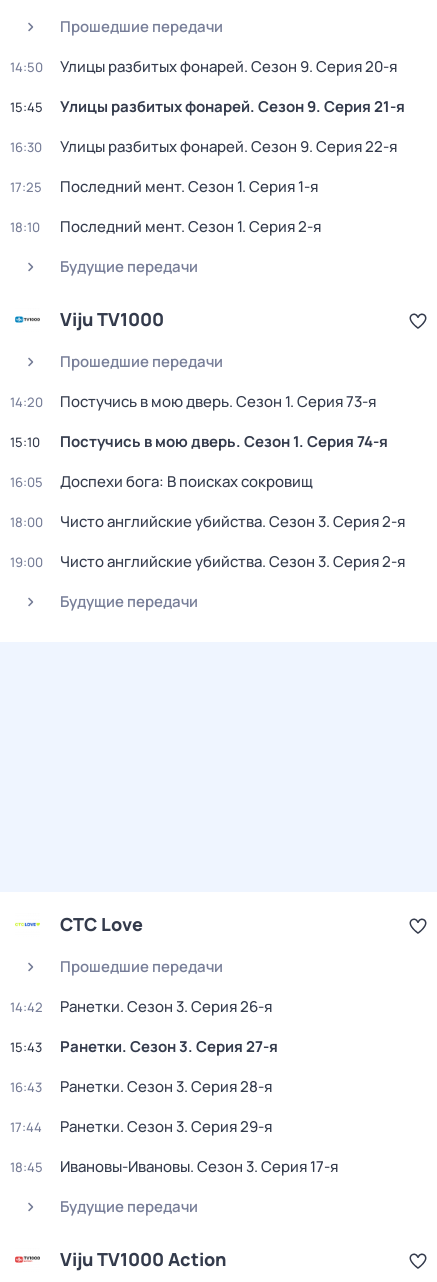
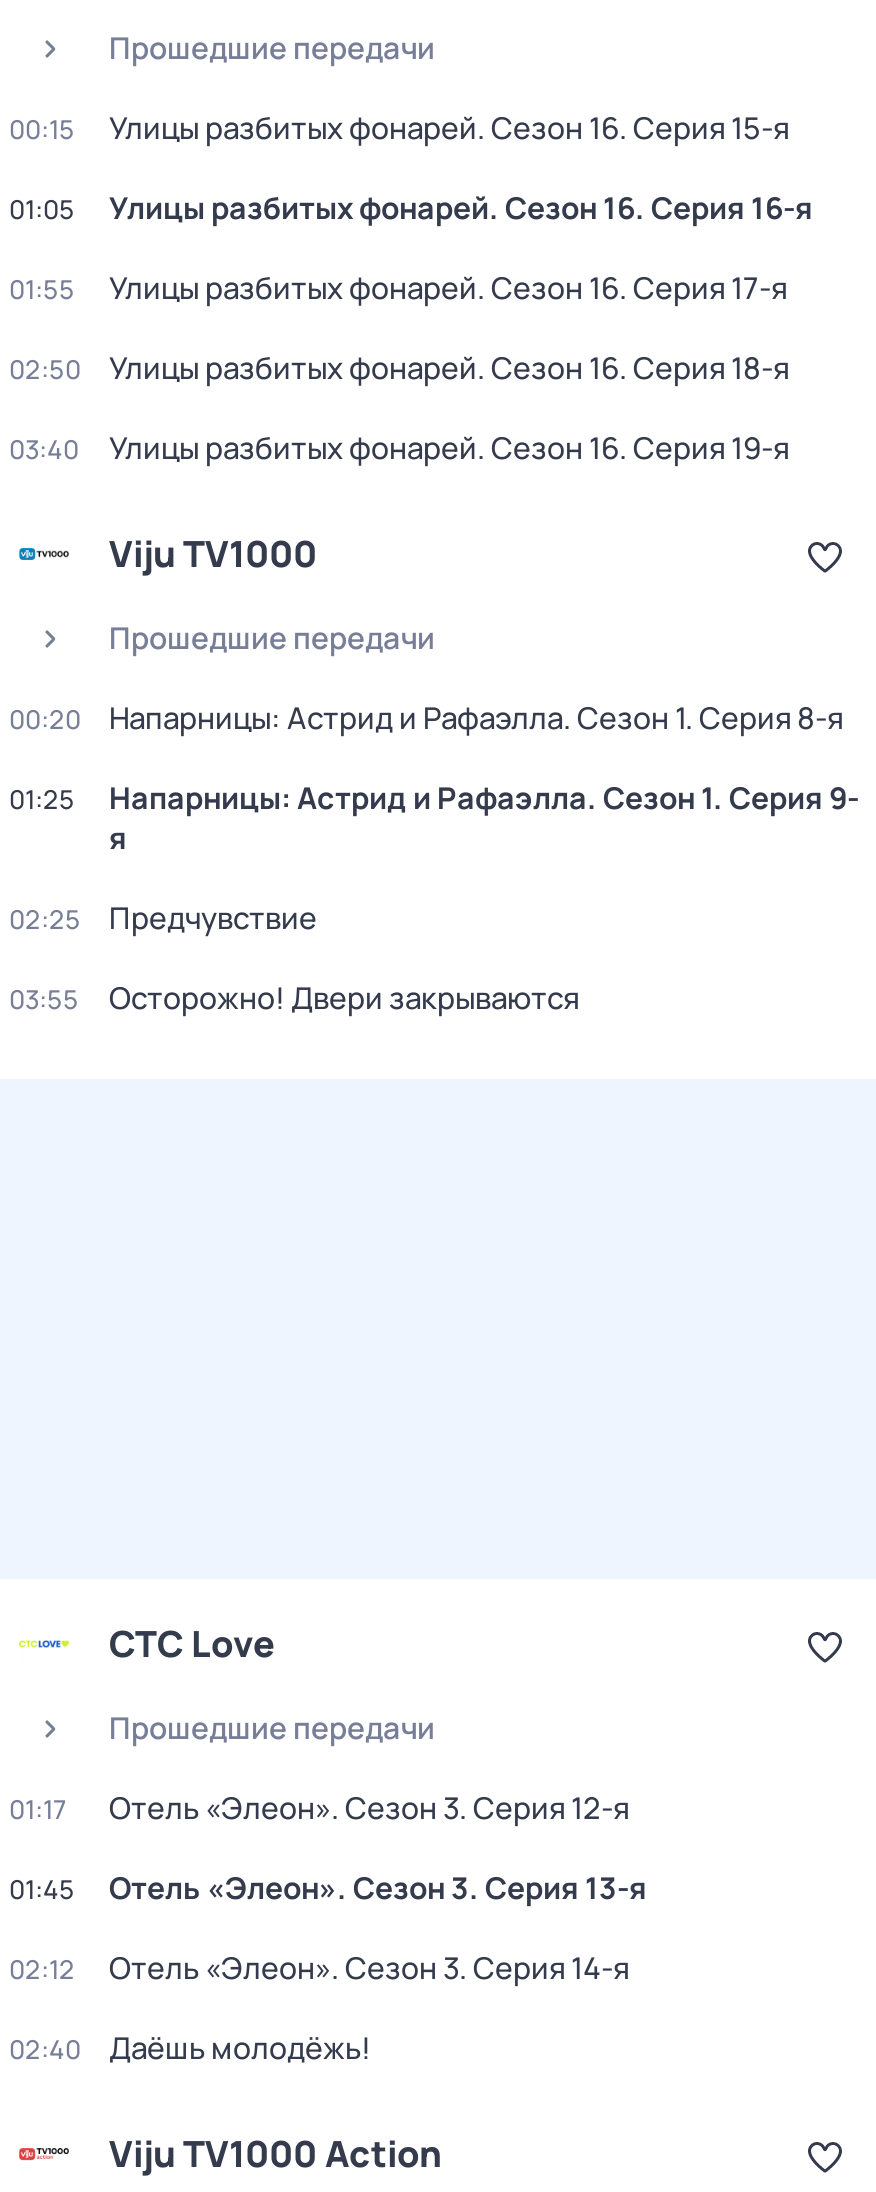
- 14:50
- Улицы разбитых фонарей. Сезон 9. Серия 20-я
- 15:45
- Улицы разбитых фонарей. Сезон 9. Серия 21-я
- 16:30
- Улицы разбитых фонарей. Сезон 9. Серия 22-я
- 17:25
- Последний мент. Сезон 1. Серия 1-я
- 18:10
- Последний мент. Сезон 1. Серия 2-я
- Будущие передачи
+ 00:15
+ Улицы разбитых фонарей. Сезон 16. Серия 15-я
+ 01:05
+ Улицы разбитых фонарей. Сезон 16. Серия 16-я
+ 01:55
+ Улицы разбитых фонарей. Сезон 16. Серия 17-я
+ 02:50
+ Улицы разбитых фонарей. Сезон 16. Серия 18-я
+ 03:40
+ Улицы разбитых фонарей. Сезон 16. Серия 19-я

- 14:20
- Постучись в мою дверь. Сезон 1. Серия 73-я
- 15:10
- Постучись в мою дверь. Сезон 1. Серия 74-я
- 16:05
- Доспехи бога: В поисках сокровищ
- 18:00
- Чисто английские убийства. Сезон 3. Серия 2-я
- 19:00
- Чисто английские убийства. Сезон 3. Серия 2-я
- Будущие передачи
+ 00:20
+ Напарницы: Астрид и Рафаэлла. Сезон 1. Серия 8-я
+ 01:25
+ Напарницы: Астрид и Рафаэлла. Сезон 1. Серия 9-
+ я
+ 02:25
+ Предчувствие
+ 03:55
+ Осторожно! Двери закрываются

- 14:42
- Ранетки. Сезон 3. Серия 26-я
- 15:43
- Ранетки. Сезон 3. Серия 27-я
- 16:43
- Ранетки. Сезон 3. Серия 28-я
- 17:44
- Ранетки. Сезон 3. Серия 29-я
- 18:45
- Ивановы-Ивановы. Сезон 3. Серия 17-я
- Будущие передачи
+ 01:17
+ Отель «Элеон». Сезон 3. Серия 12-я
+ 01:45
+ Отель «Элеон». Сезон 3. Серия 13-я
+ 02:12
+ Отель «Элеон». Сезон 3. Серия 14-я
+ 02:40
+ Даёшь молодёжь!
